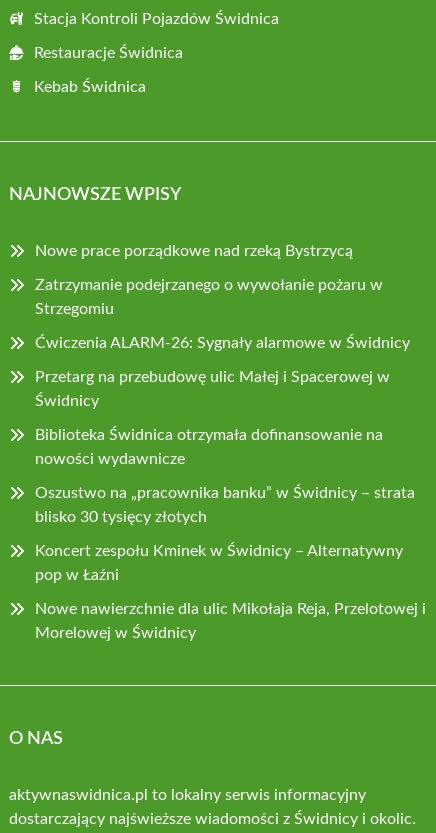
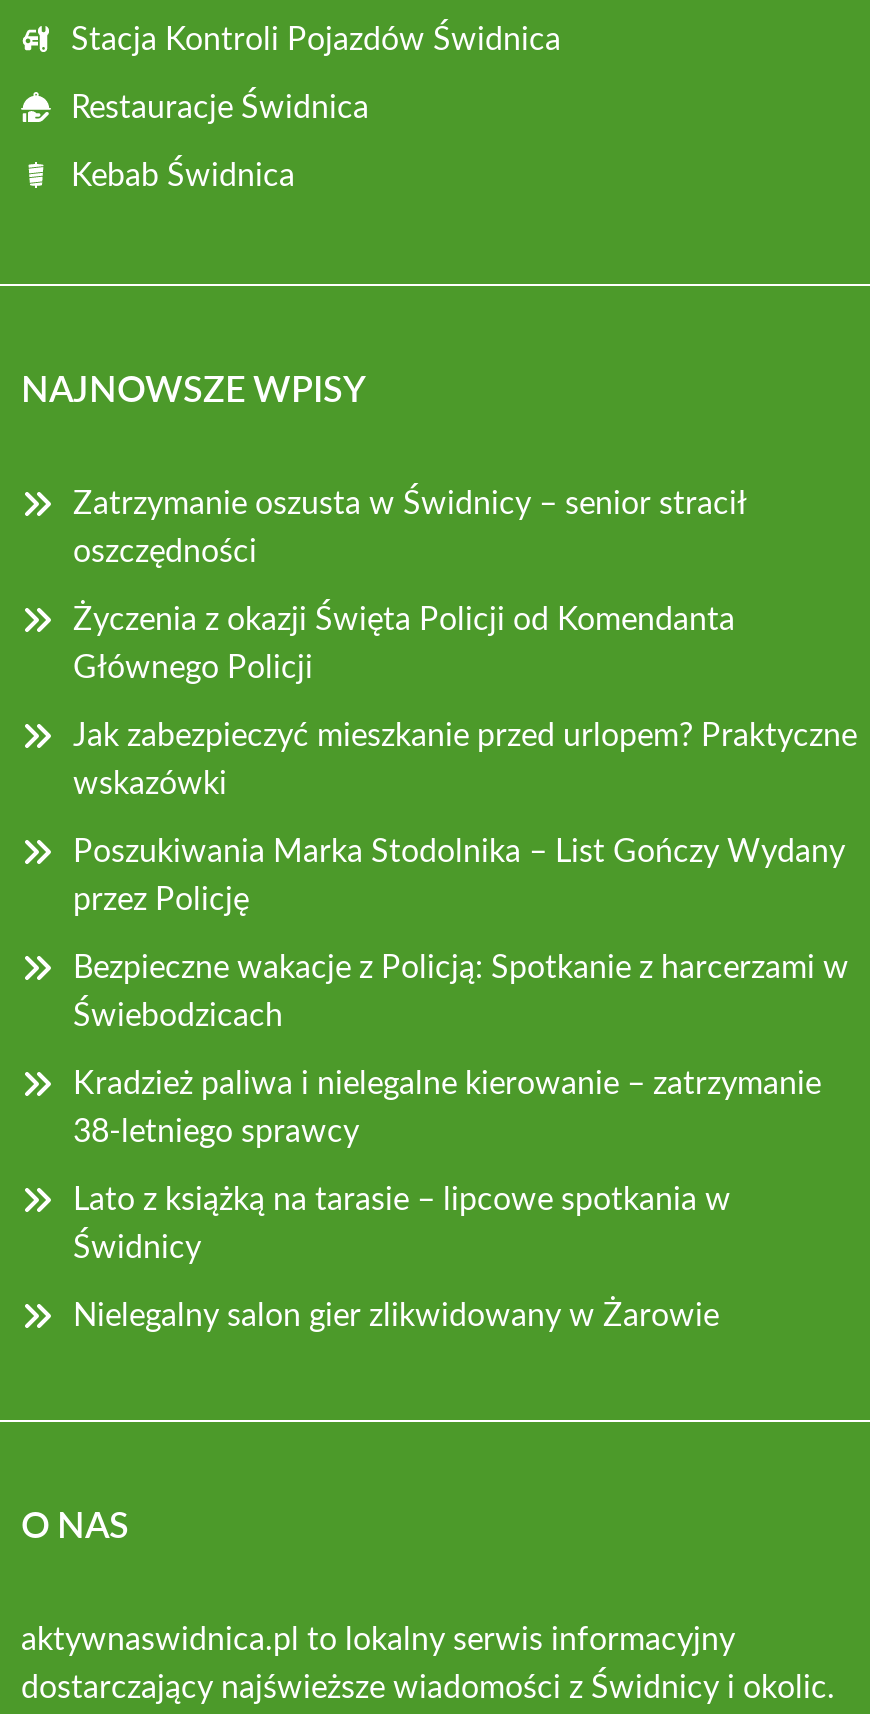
- Nowe prace porządkowe nad rzeką Bystrzycą
- Zatrzymanie podejrzanego o wywołanie pożaru w
- Strzegomiu
- Ćwiczenia ALARM-26: Sygnały alarmowe w Świdnicy
- Przetarg na przebudowę ulic Małej i Spacerowej w
+ Zatrzymanie oszusta w Świdnicy – senior stracił
+ oszczędności
+ Życzenia z okazji Święta Policji od Komendanta
+ Głównego Policji
+ Jak zabezpieczyć mieszkanie przed urlopem? Praktyczne
+ wskazówki
+ Poszukiwania Marka Stodolnika – List Gończy Wydany
+ przez Policję
+ Bezpieczne wakacje z Policją: Spotkanie z harcerzami w
+ Świebodzicach
+ Kradzież paliwa i nielegalne kierowanie – zatrzymanie
+ 38-letniego sprawcy
+ Lato z książką na tarasie – lipcowe spotkania w

moved down: Świdnicy

- Biblioteka Świdnica otrzymała dofinansowanie na
- nowości wydawnicze
- Oszustwo na „pracownika banku” w Świdnicy – strata
- blisko 30 tysięcy złotych
- Koncert zespołu Kminek w Świdnicy – Alternatywny
- pop w Łaźni
- Nowe nawierzchnie dla ulic Mikołaja Reja, Przelotowej i
- Morelowej w Świdnicy
+ Nielegalny salon gier zlikwidowany w Żarowie
